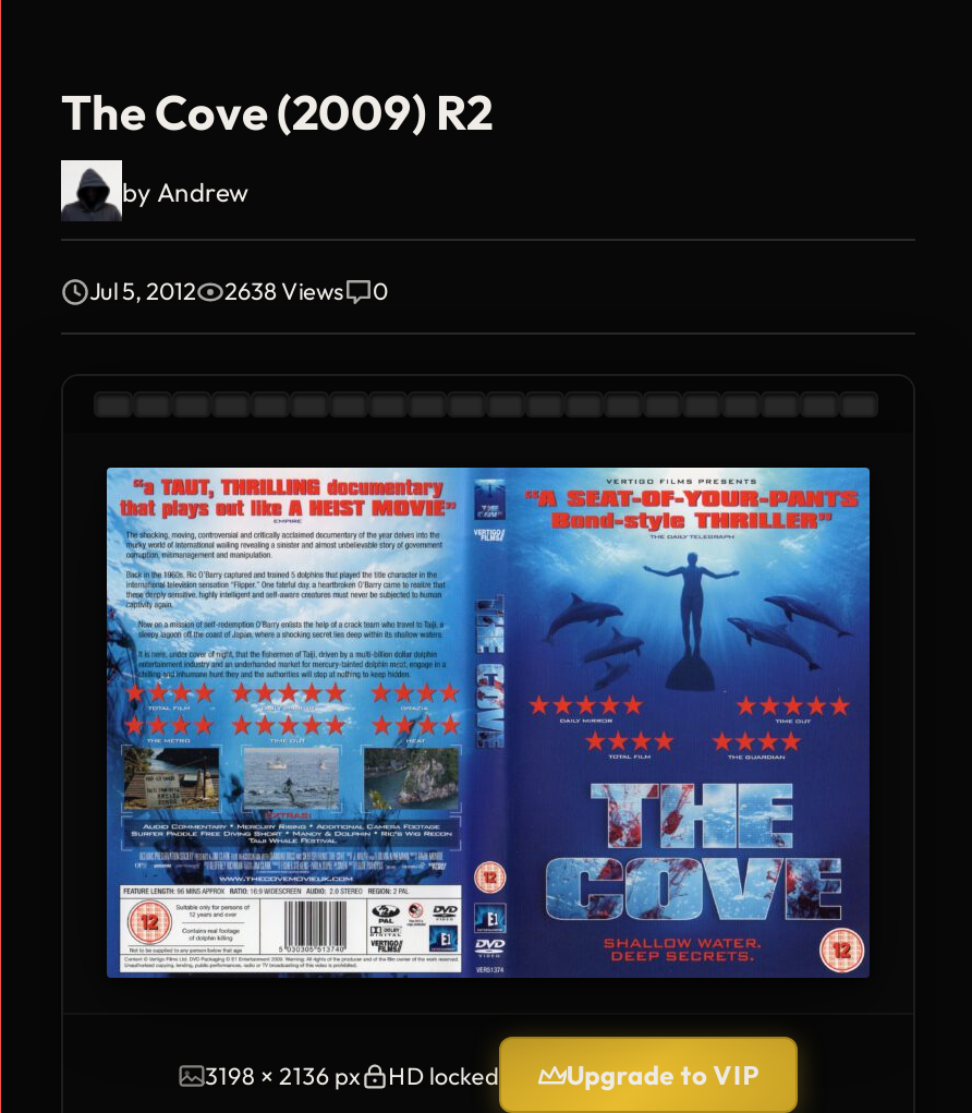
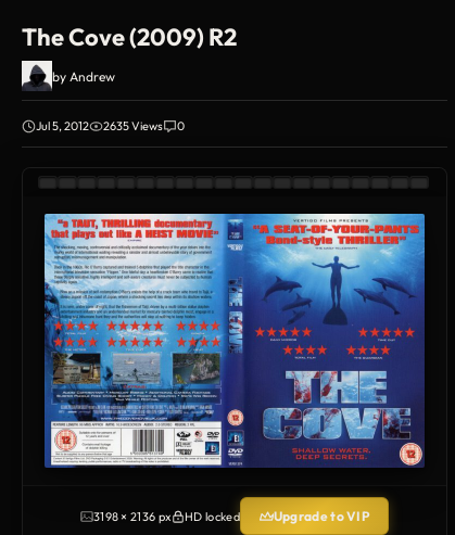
- 2638 Views
+ 2635 Views
